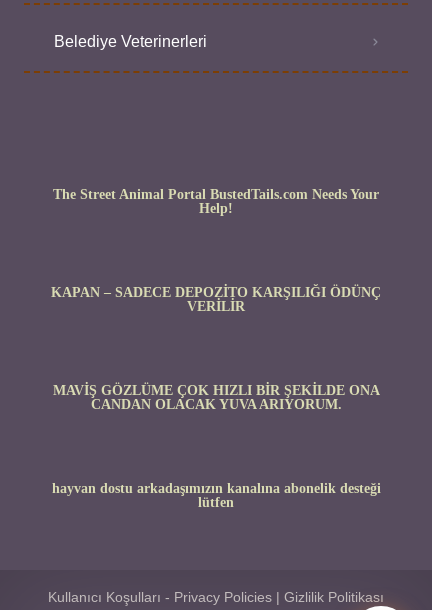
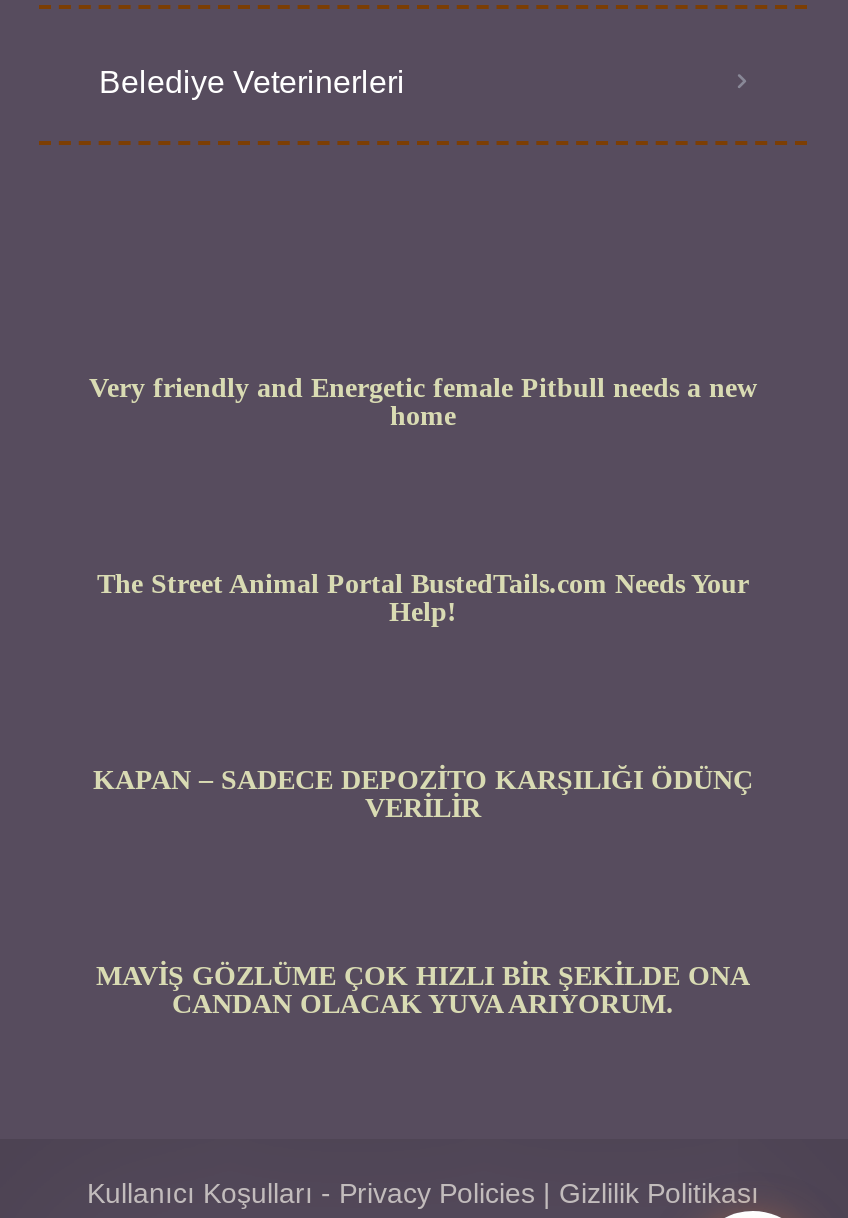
+ Very friendly and Energetic female Pitbull needs a new
+ home

moved down: The Street Animal Portal BustedTails.com Needs Your | Help! | KAPAN – SADECE DEPOZİTO KARŞILIĞI ÖDÜNÇ | VERİLİR | MAVİŞ GÖZLÜME ÇOK HIZLI BİR ŞEKİLDE ONA | CANDAN OLACAK YUVA ARIYORUM.

- hayvan dostu arkadaşımızın kanalına abonelik desteği
- lütfen
